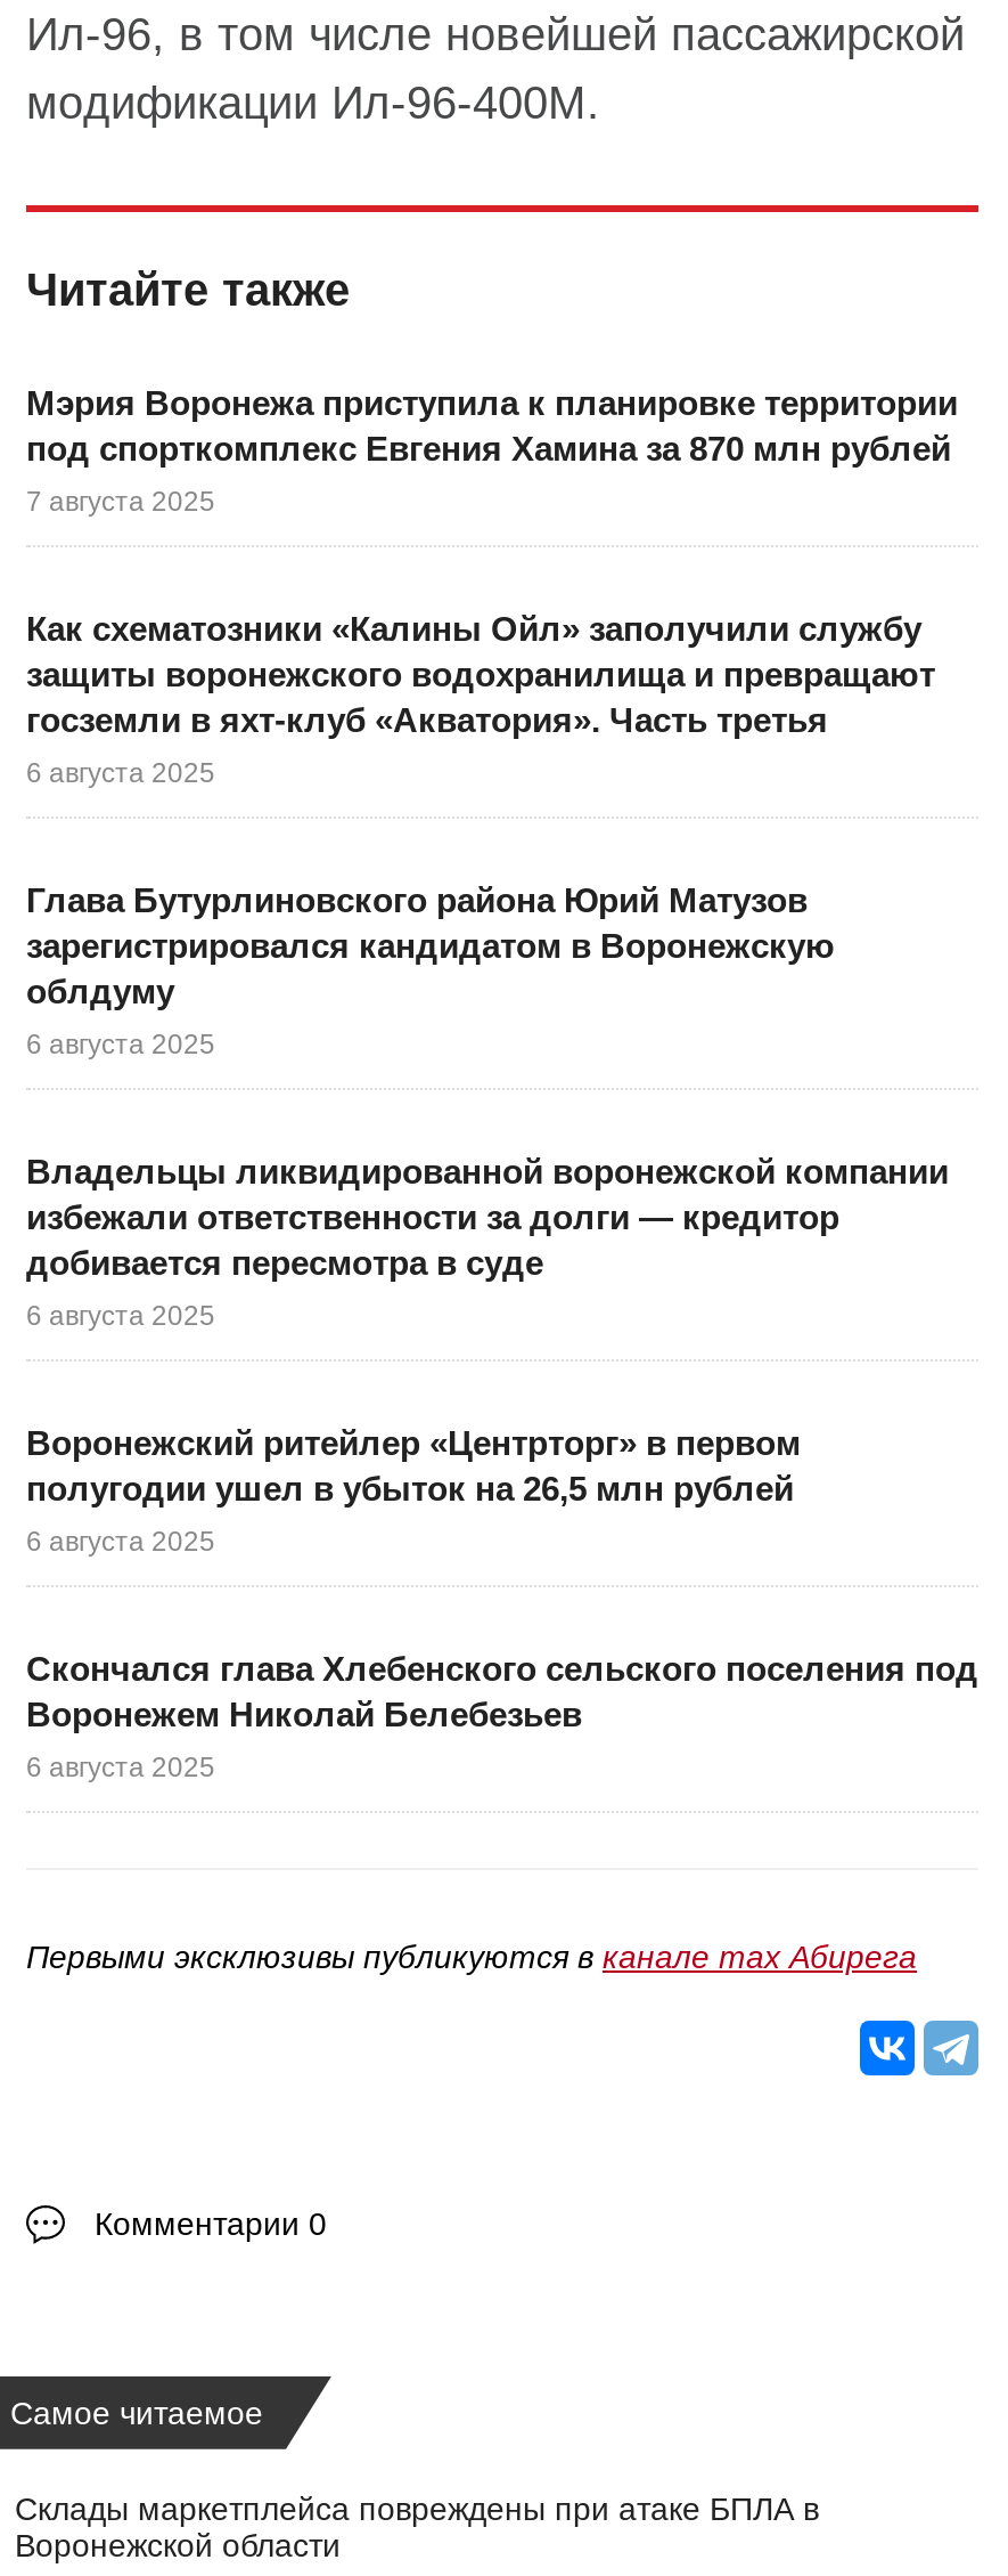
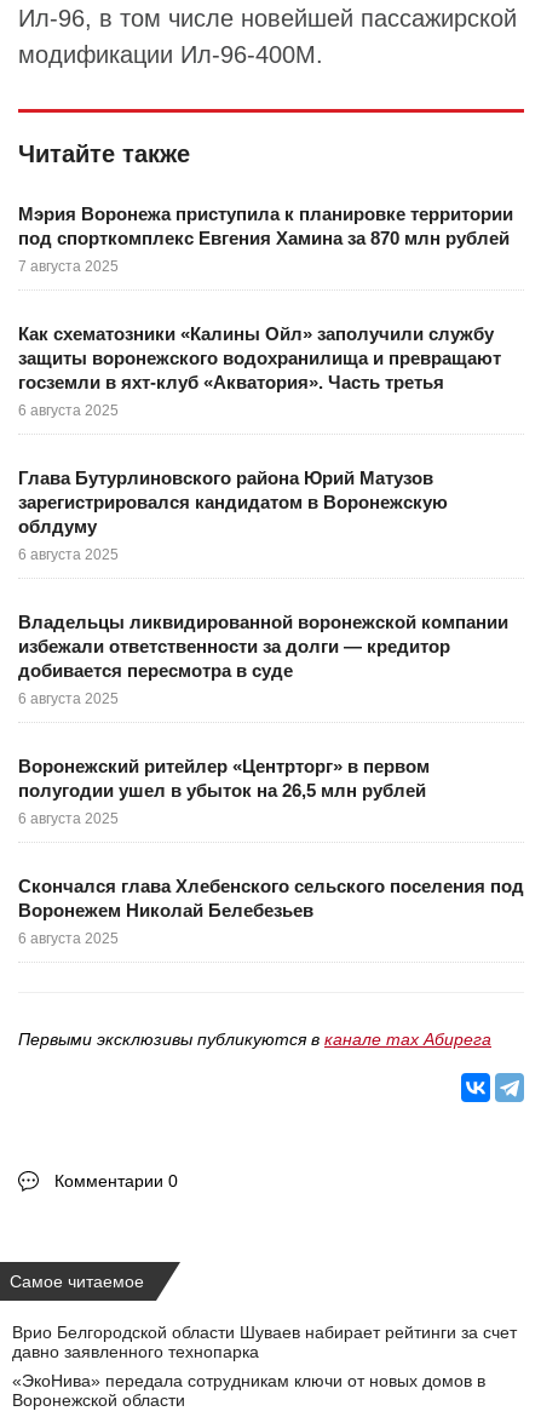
- Склады маркетплейса повреждены при атаке БПЛА в
+ Врио Белгородской области Шуваев набирает рейтинги за счет
+ давно заявленного технопарка
+ «ЭкоНива» передала сотрудникам ключи от новых домов в
